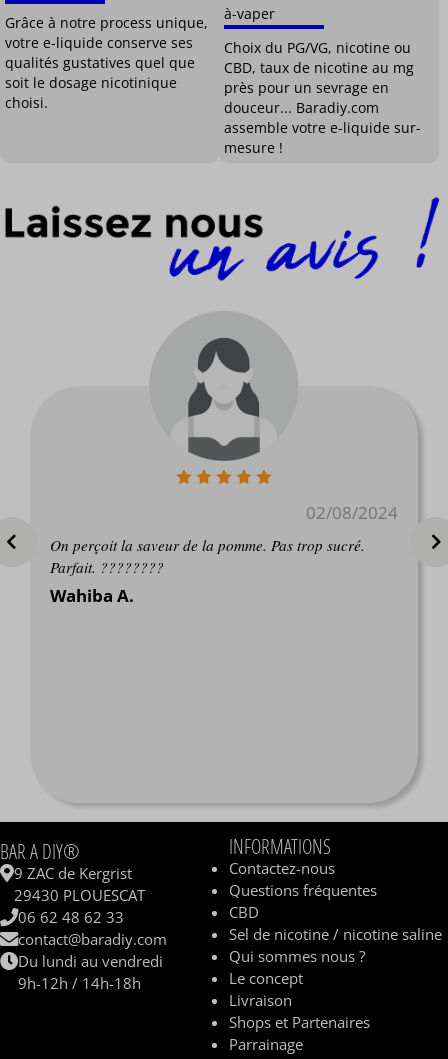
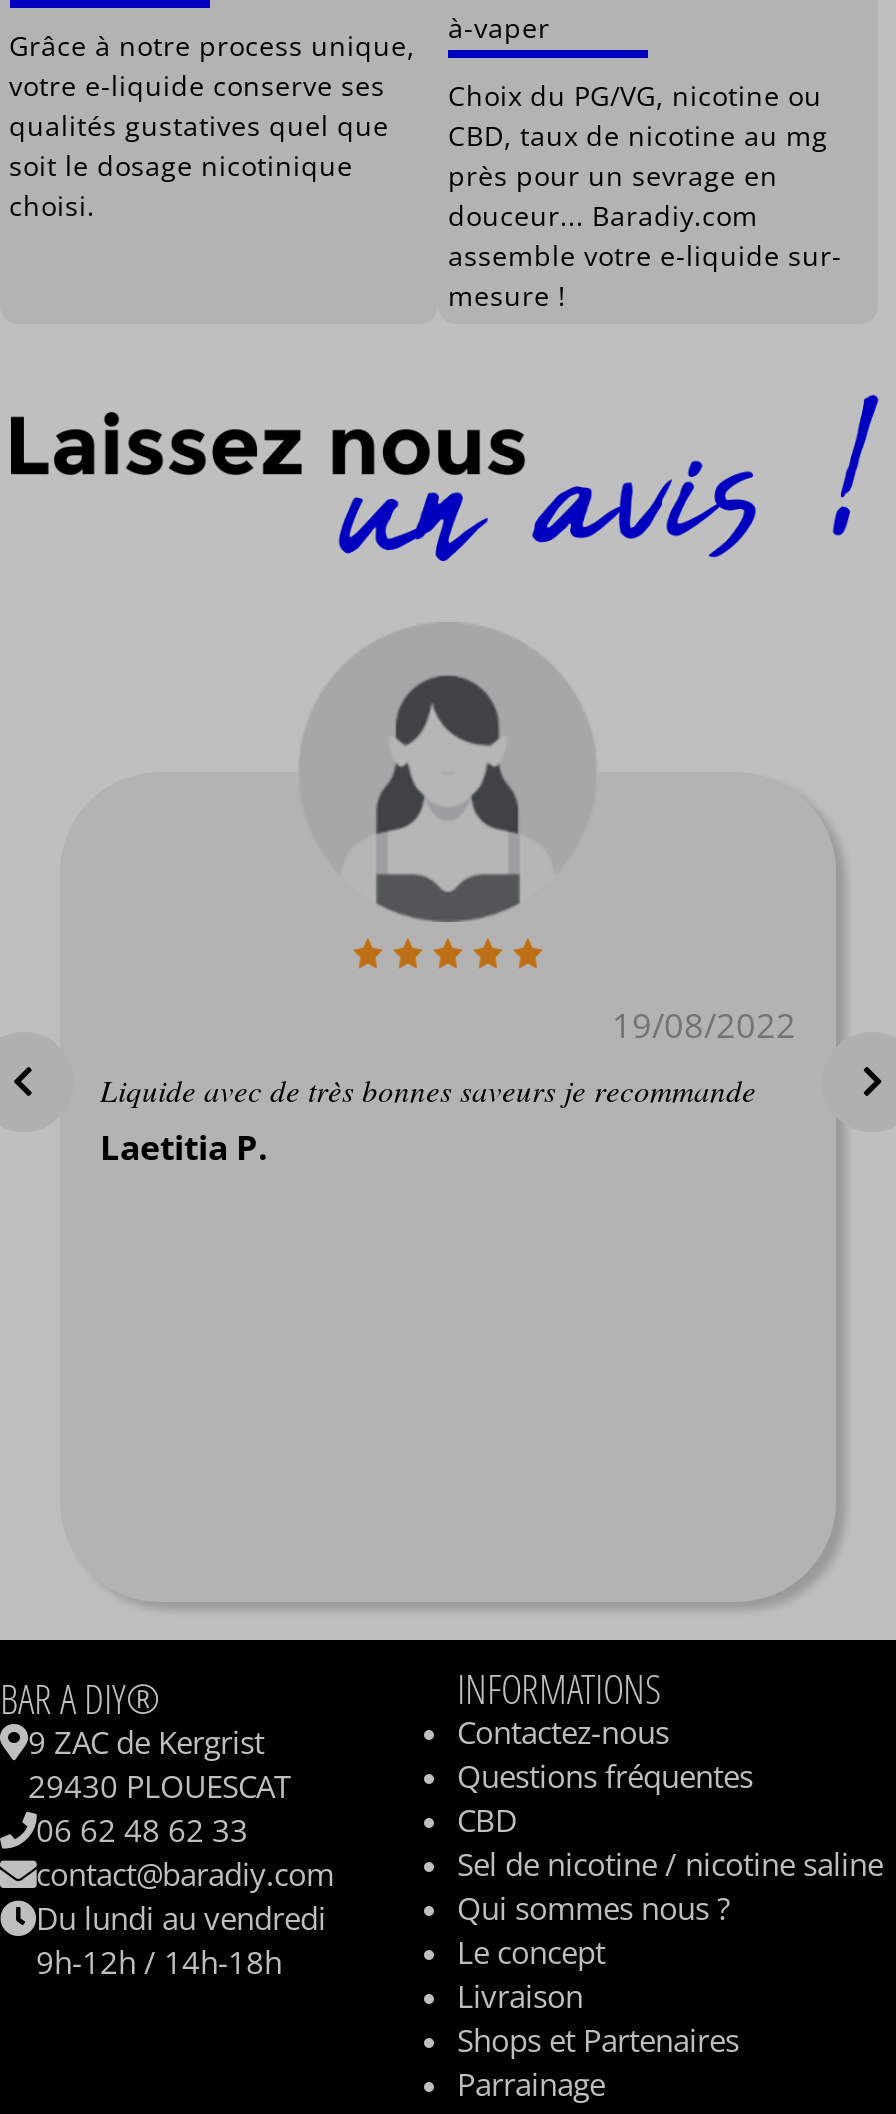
- 02/08/2024
+ 19/08/2022

- On perçoit la saveur de la pomme. Pas trop sucré.
- Parfait. ????????
- Wahiba A.
+ Liquide avec de très bonnes saveurs je recommande
+ Laetitia P.
